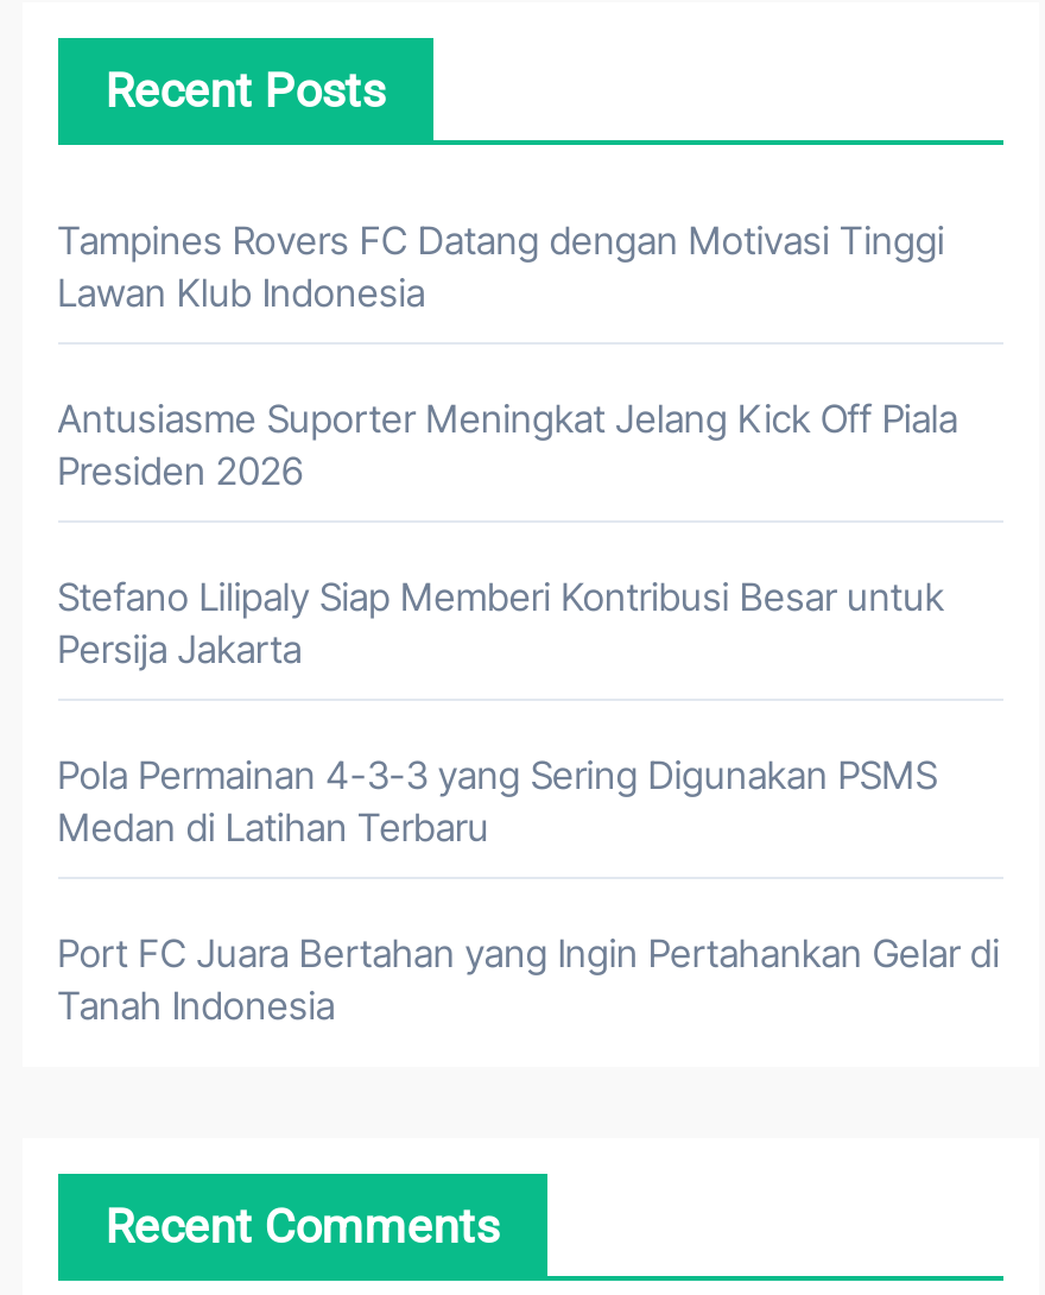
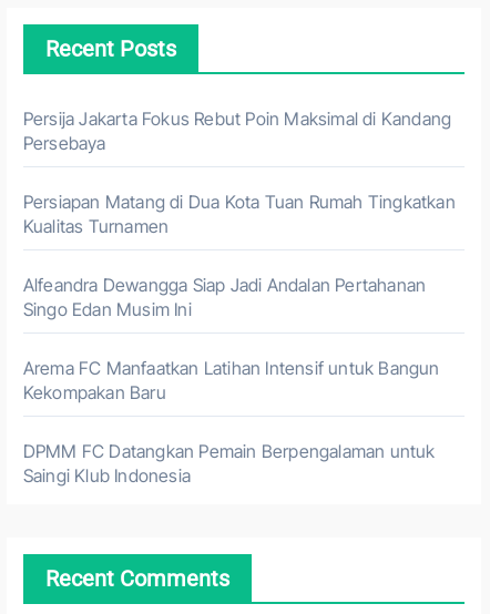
- Tampines Rovers FC Datang dengan Motivasi Tinggi
- Lawan Klub Indonesia
+ Persija Jakarta Fokus Rebut Poin Maksimal di Kandang
+ Persebaya

- Antusiasme Suporter Meningkat Jelang Kick Off Piala
- Presiden 2026
+ Persiapan Matang di Dua Kota Tuan Rumah Tingkatkan
+ Kualitas Turnamen

- Stefano Lilipaly Siap Memberi Kontribusi Besar untuk
- Persija Jakarta
+ Alfeandra Dewangga Siap Jadi Andalan Pertahanan
+ Singo Edan Musim Ini

- Pola Permainan 4-3-3 yang Sering Digunakan PSMS
- Medan di Latihan Terbaru
+ Arema FC Manfaatkan Latihan Intensif untuk Bangun
+ Kekompakan Baru

- Port FC Juara Bertahan yang Ingin Pertahankan Gelar di
- Tanah Indonesia
+ DPMM FC Datangkan Pemain Berpengalaman untuk
+ Saingi Klub Indonesia
